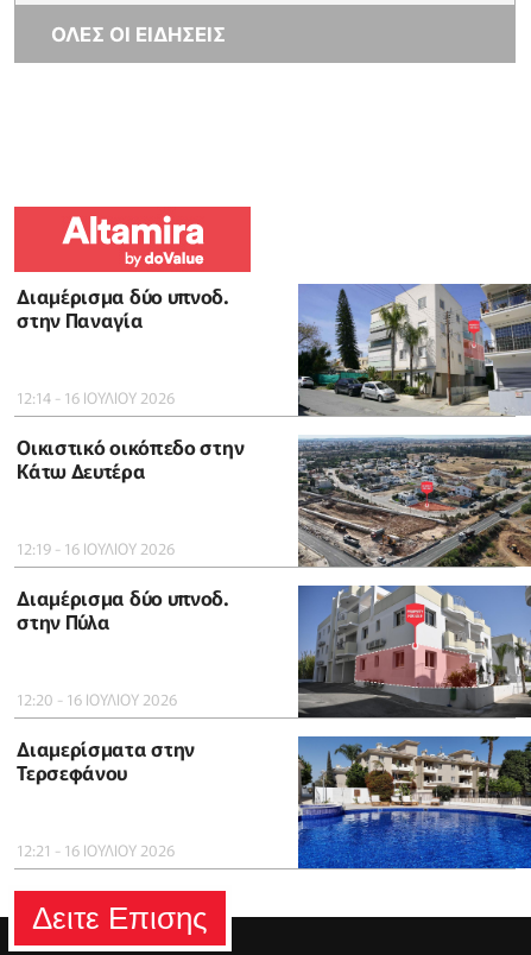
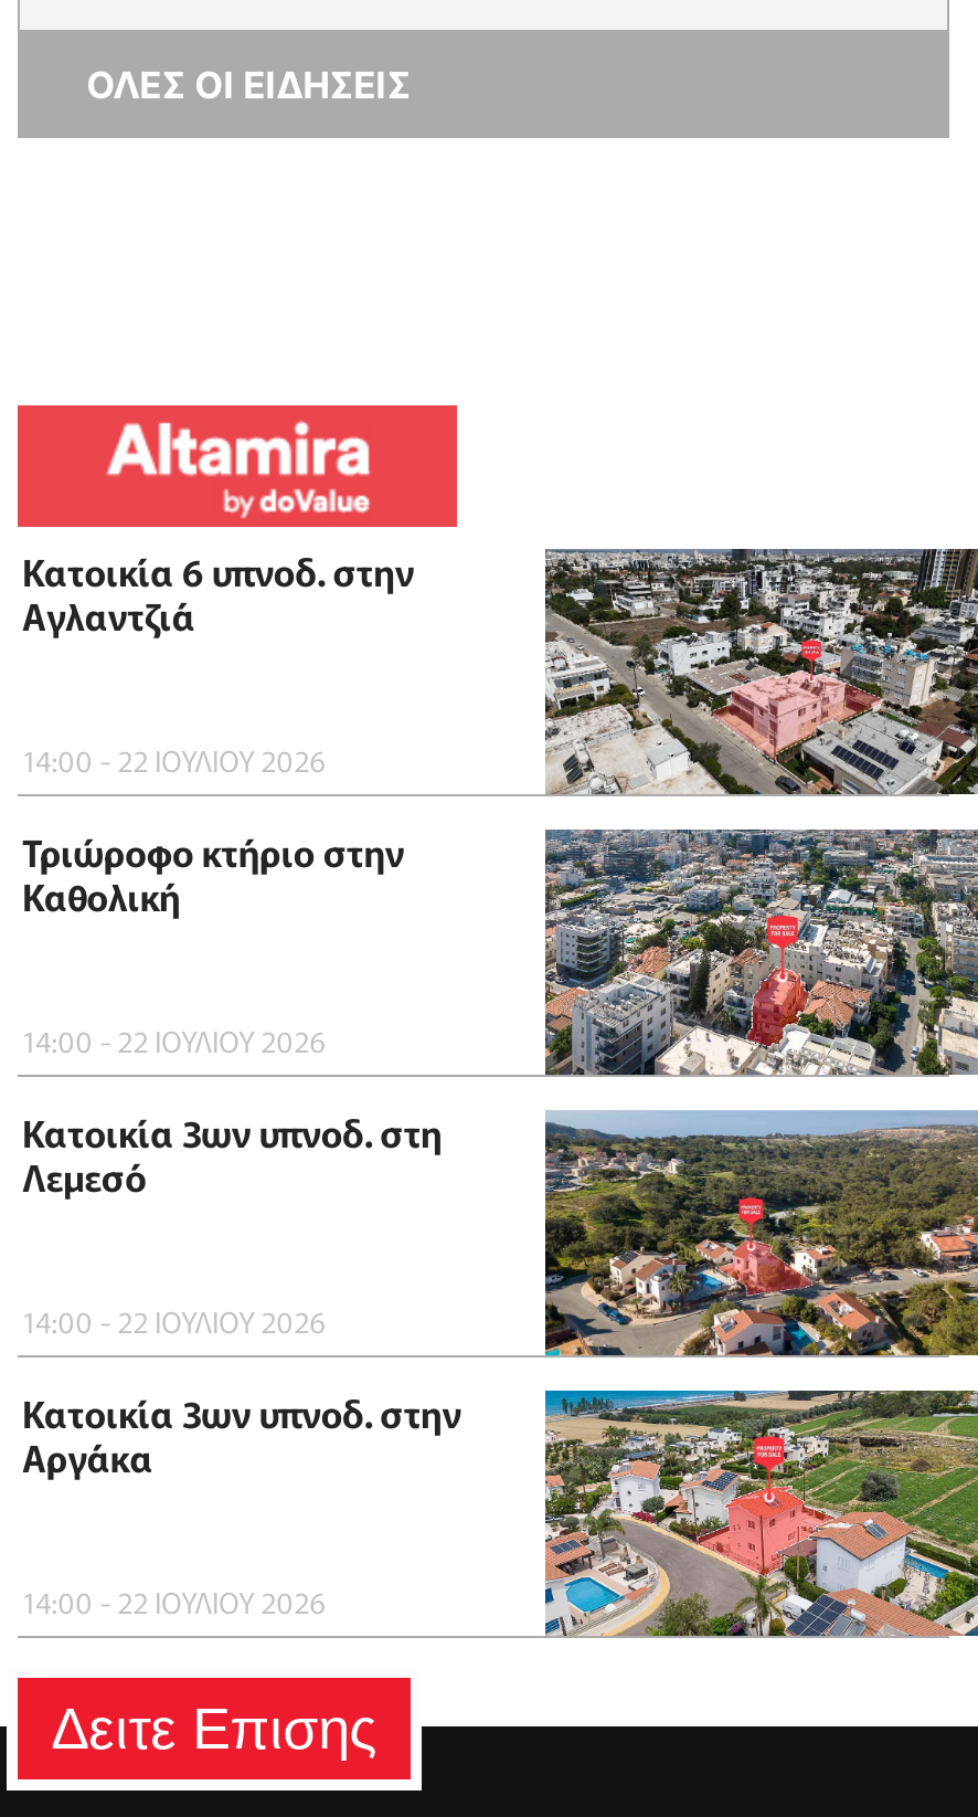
- Διαμέρισμα δύο υπνοδ.
- στην Παναγία
+ Κατοικία 6 υπνοδ. στην
+ Αγλαντζιά

- [image]
+ [image]

- 12:14 - 16 ΙΟΥΛΙΟΥ 2026
+ 14:00 - 22 ΙΟΥΛΙΟΥ 2026

- Οικιστικό οικόπεδο στην
- Κάτω Δευτέρα
+ Τριώροφο κτήριο στην
+ Καθολική

- [image]
+ [image]

- 12:19 - 16 ΙΟΥΛΙΟΥ 2026
+ 14:00 - 22 ΙΟΥΛΙΟΥ 2026

- Διαμέρισμα δύο υπνοδ.
- στην Πύλα
+ Κατοικία 3ων υπνοδ. στη
+ Λεμεσό

- [image]
+ [image]

- 12:20 - 16 ΙΟΥΛΙΟΥ 2026
+ 14:00 - 22 ΙΟΥΛΙΟΥ 2026

- Διαμερίσματα στην
- Τερσεφάνου
+ Κατοικία 3ων υπνοδ. στην
+ Αργάκα

- [image]
+ [image]

- 12:21 - 16 ΙΟΥΛΙΟΥ 2026
+ 14:00 - 22 ΙΟΥΛΙΟΥ 2026
